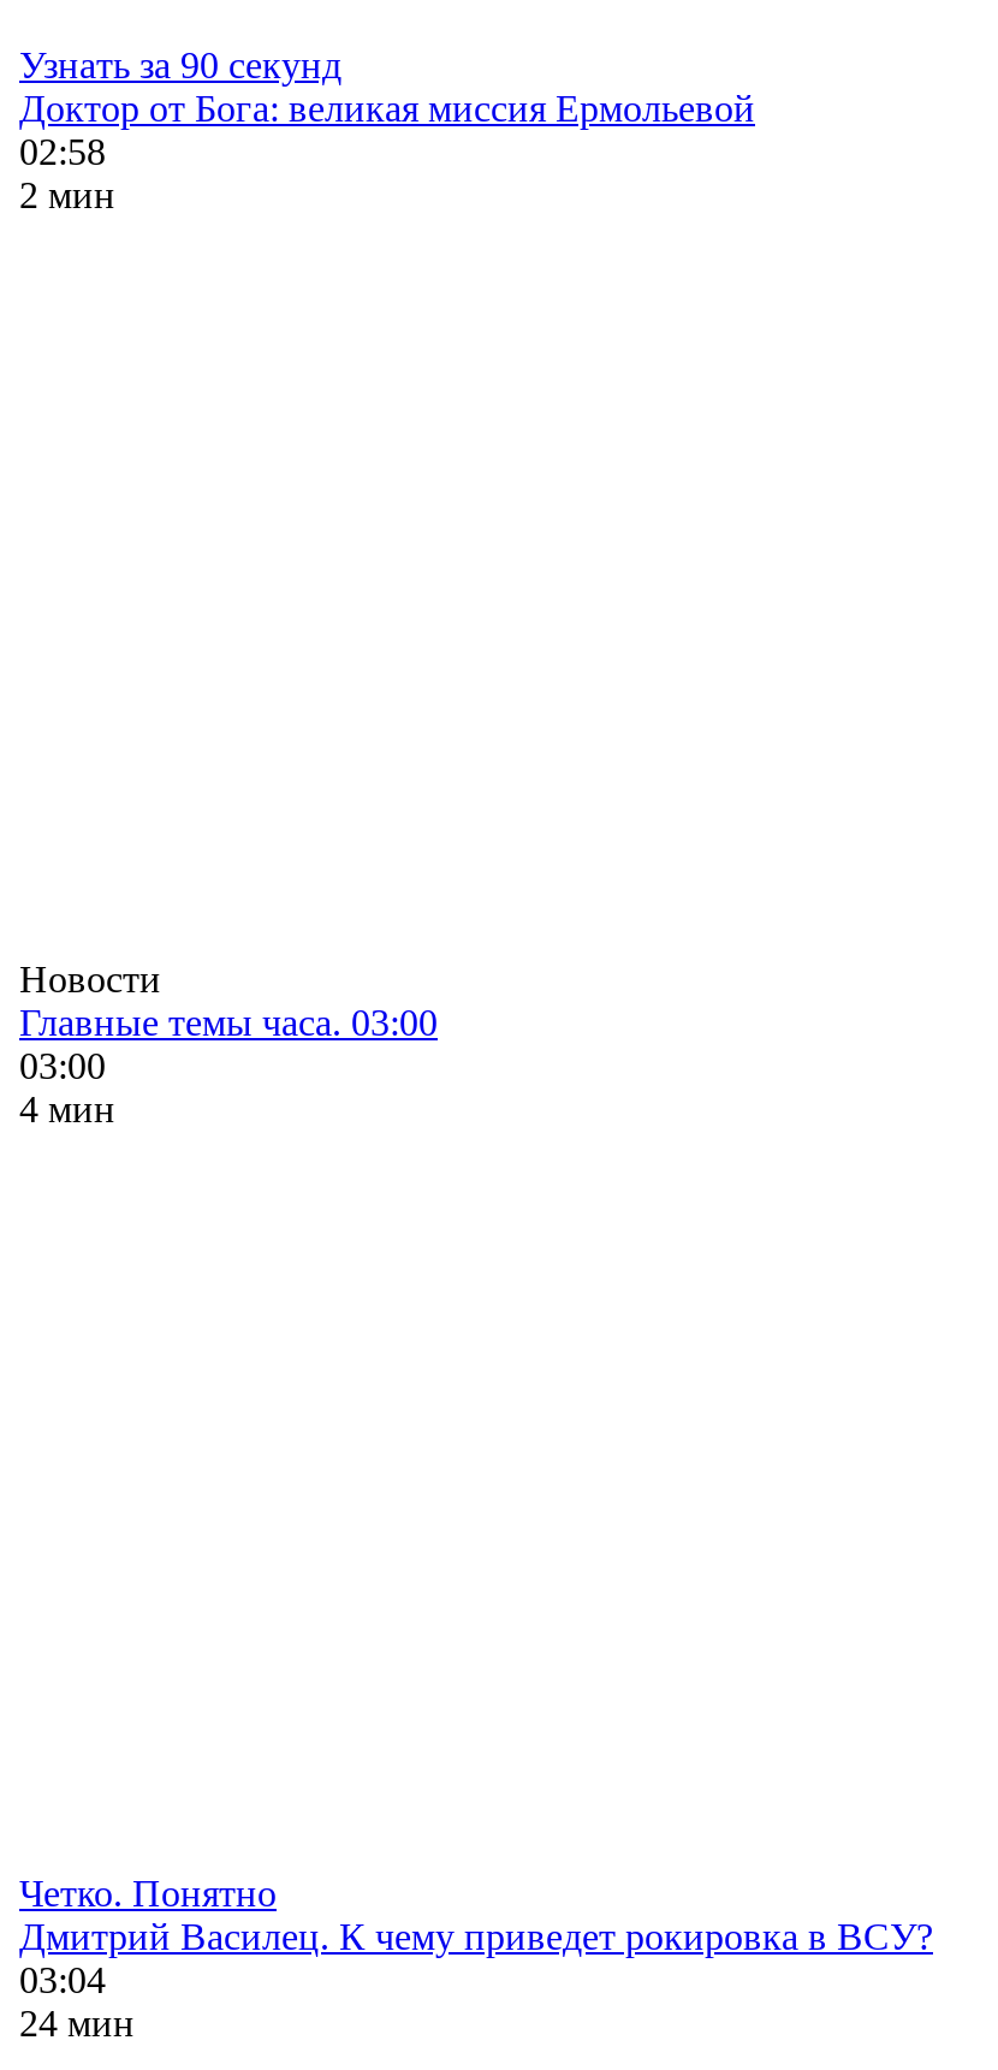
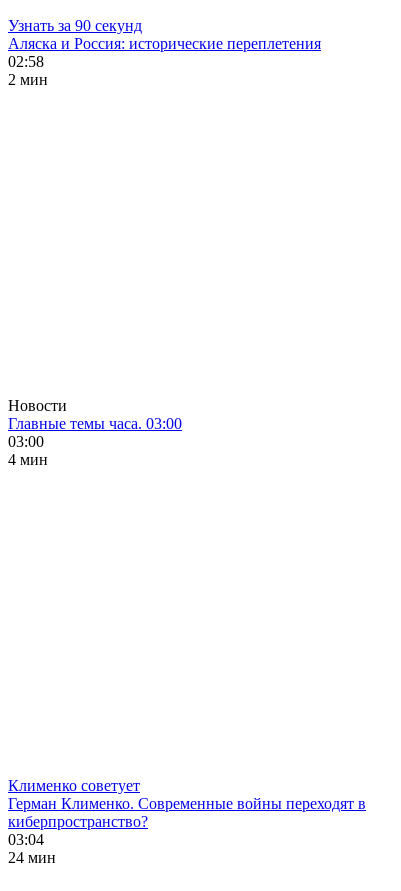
- Доктор от Бога: великая миссия Ермольевой
+ Аляска и Россия: исторические переплетения

- Четко. Понятно
- Дмитрий Василец. К чему приведет рокировка в ВСУ?
+ Клименко советует
+ Герман Клименко. Современные войны переходят в
+ киберпространство?
